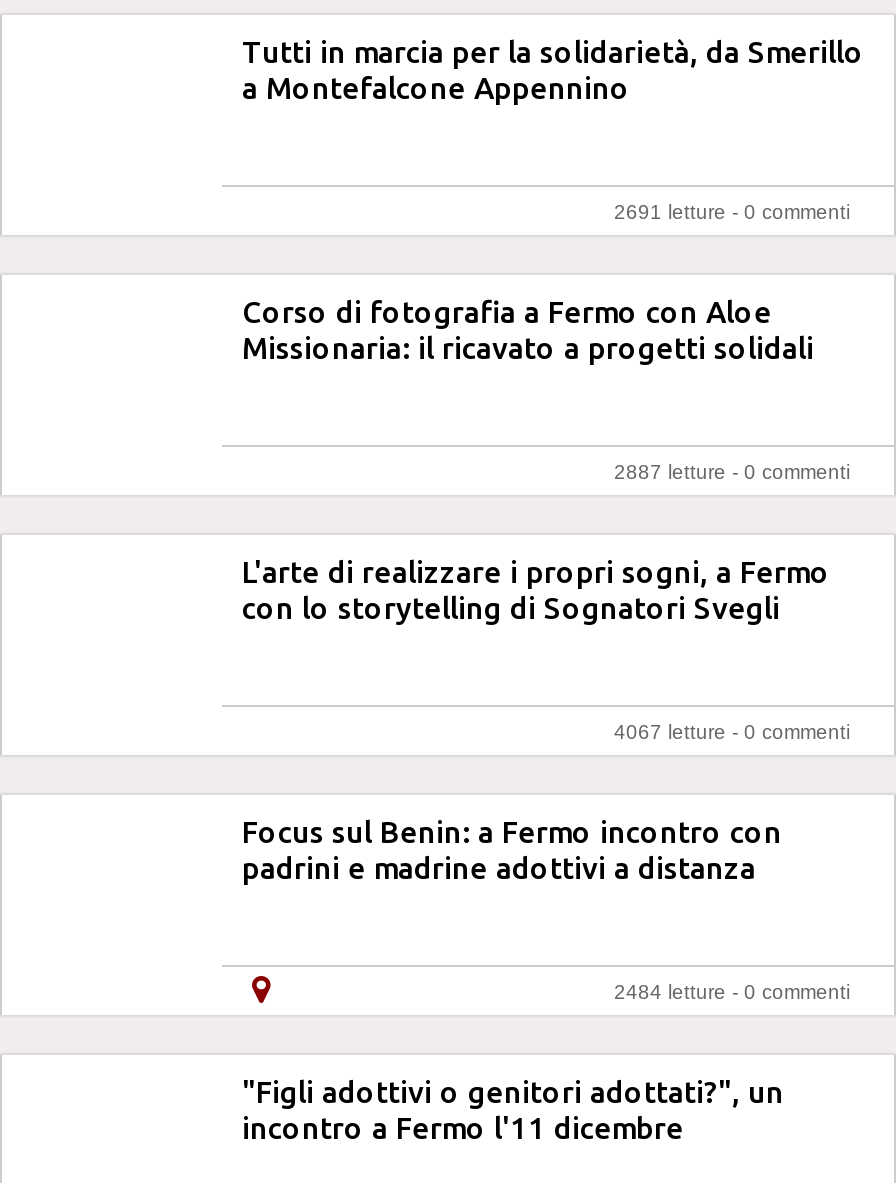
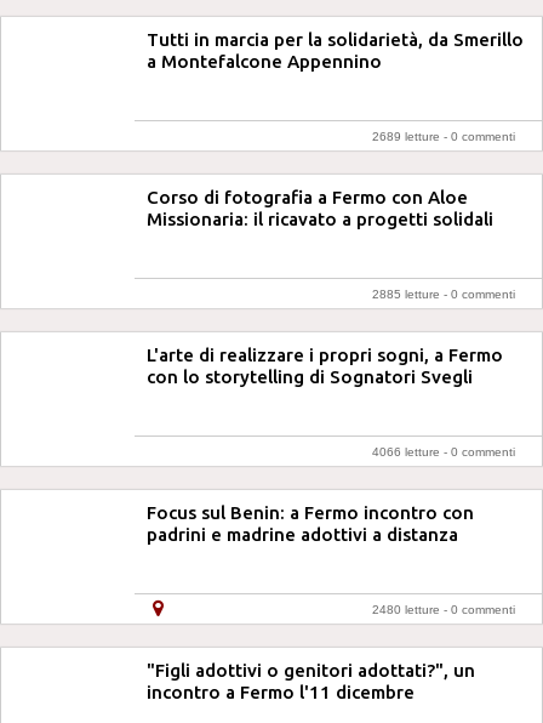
- 2691 letture - 0 commenti
+ 2689 letture - 0 commenti

- 2887 letture - 0 commenti
+ 2885 letture - 0 commenti

- 4067 letture - 0 commenti
+ 4066 letture - 0 commenti

- 2484 letture - 0 commenti
+ 2480 letture - 0 commenti
